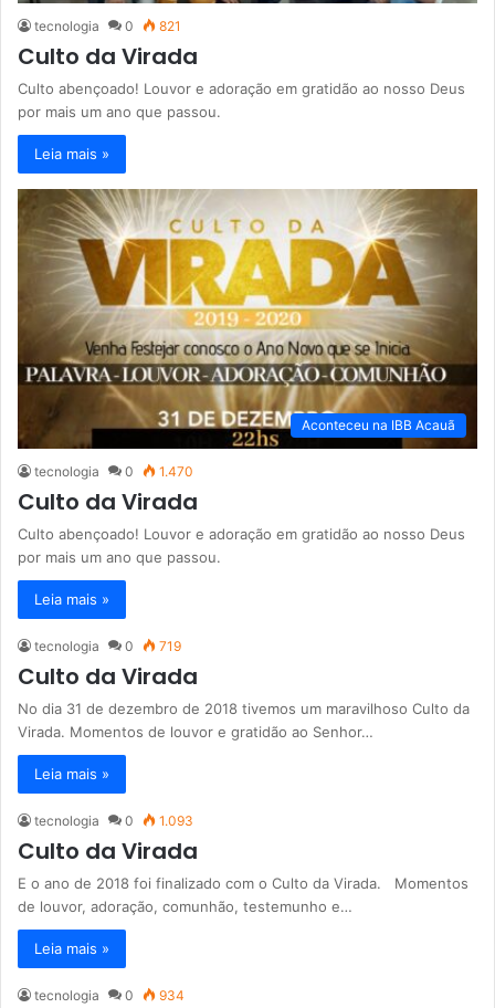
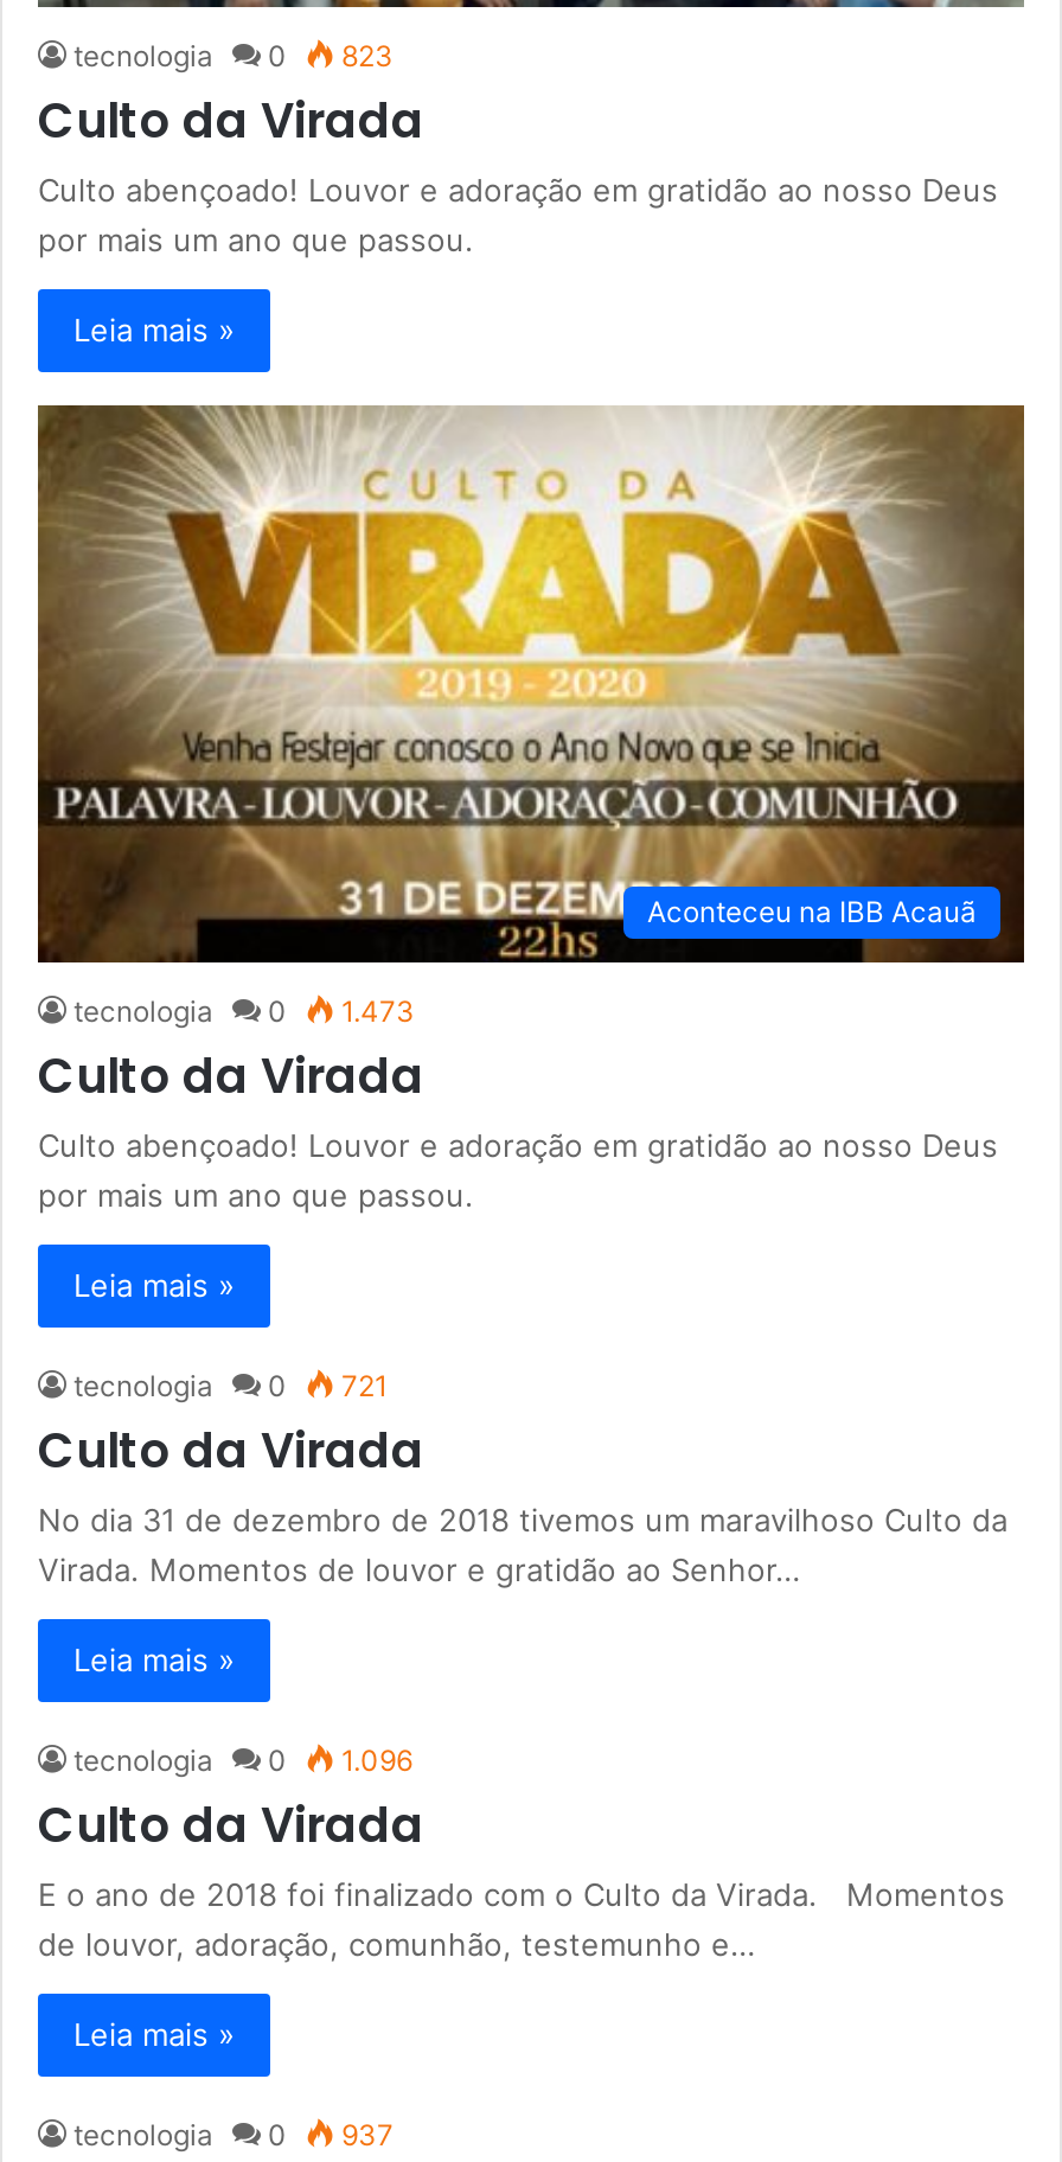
- tecnologia 0 821
+ tecnologia 0 823

- tecnologia 0 1.470
+ tecnologia 0 1.473

- tecnologia 0 719
+ tecnologia 0 721

- tecnologia 0 1.093
+ tecnologia 0 1.096

- tecnologia 0 934
+ tecnologia 0 937
